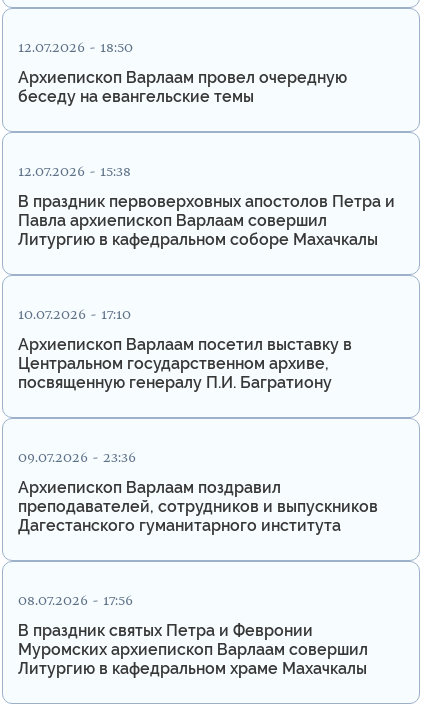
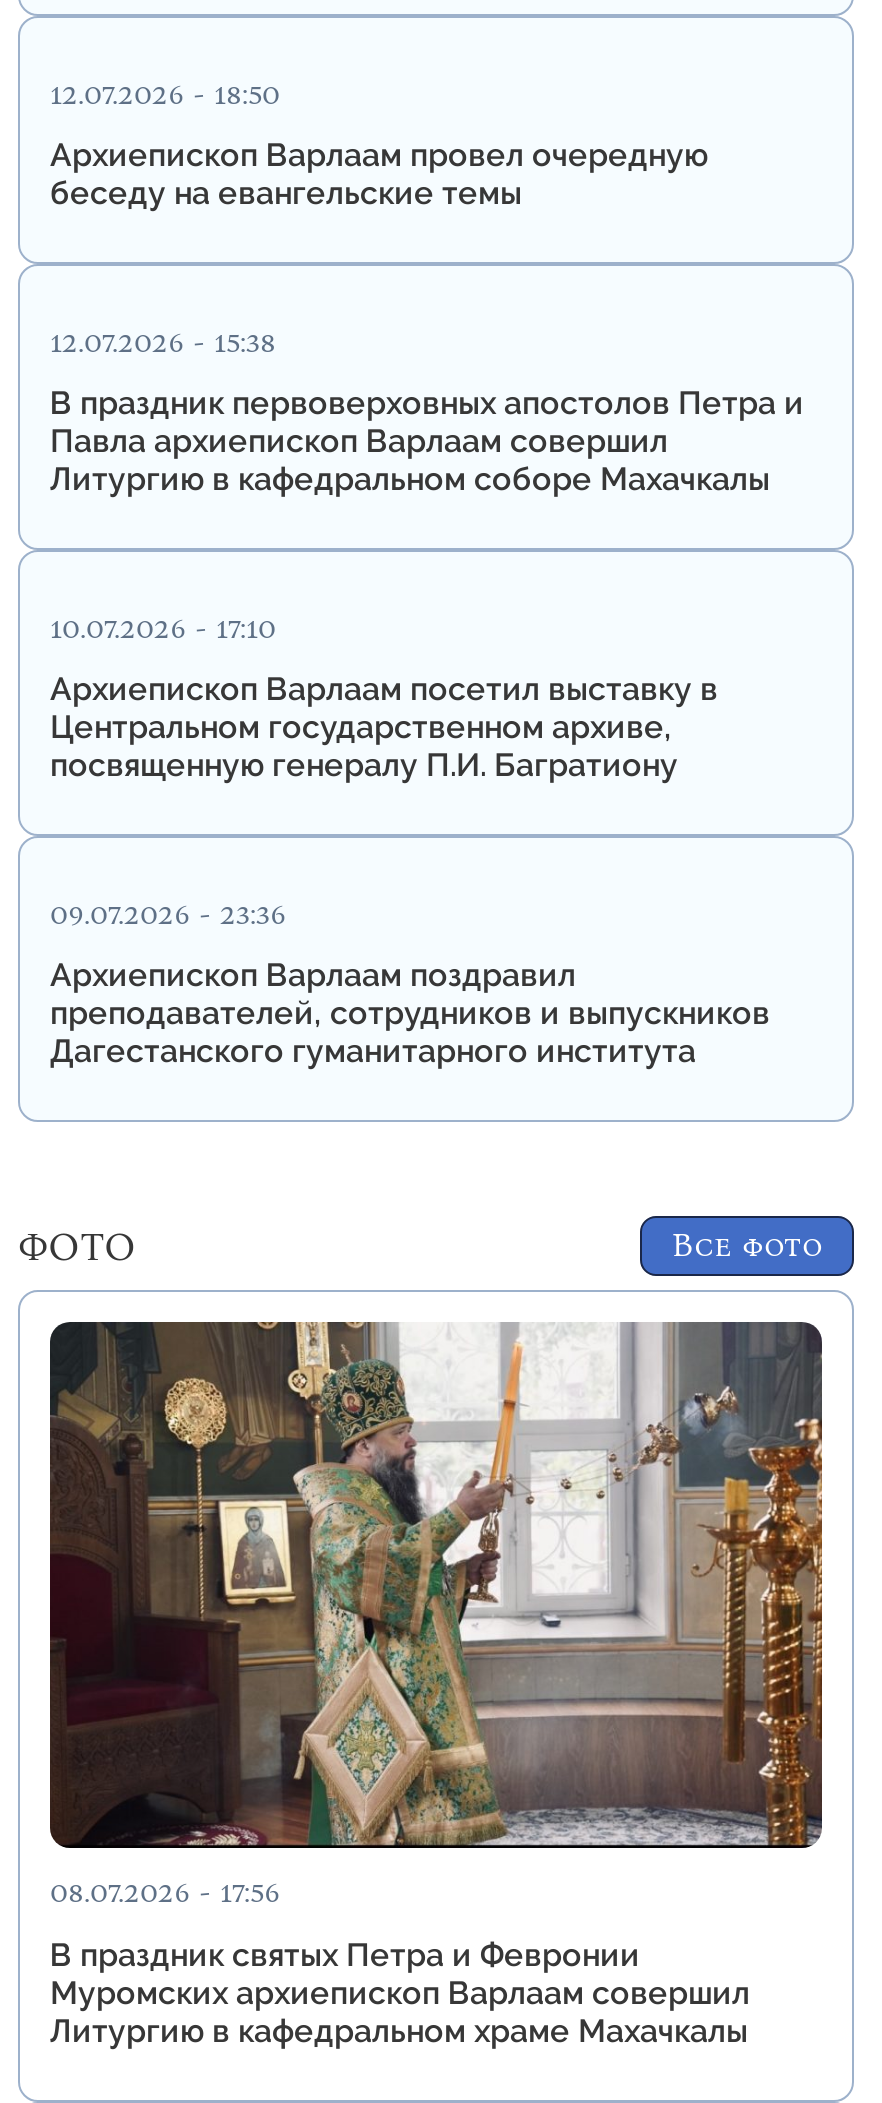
+ ФОТО
+ Все фото

+ [image]
